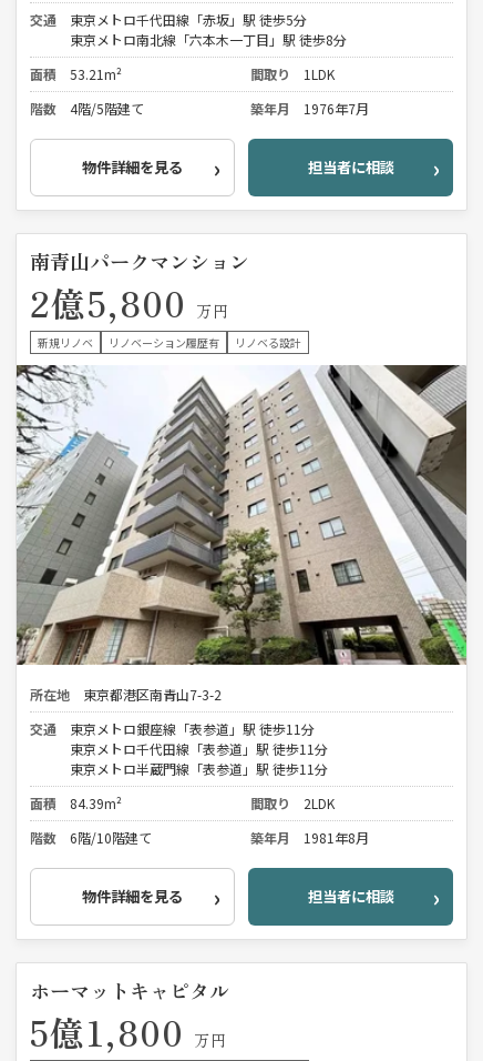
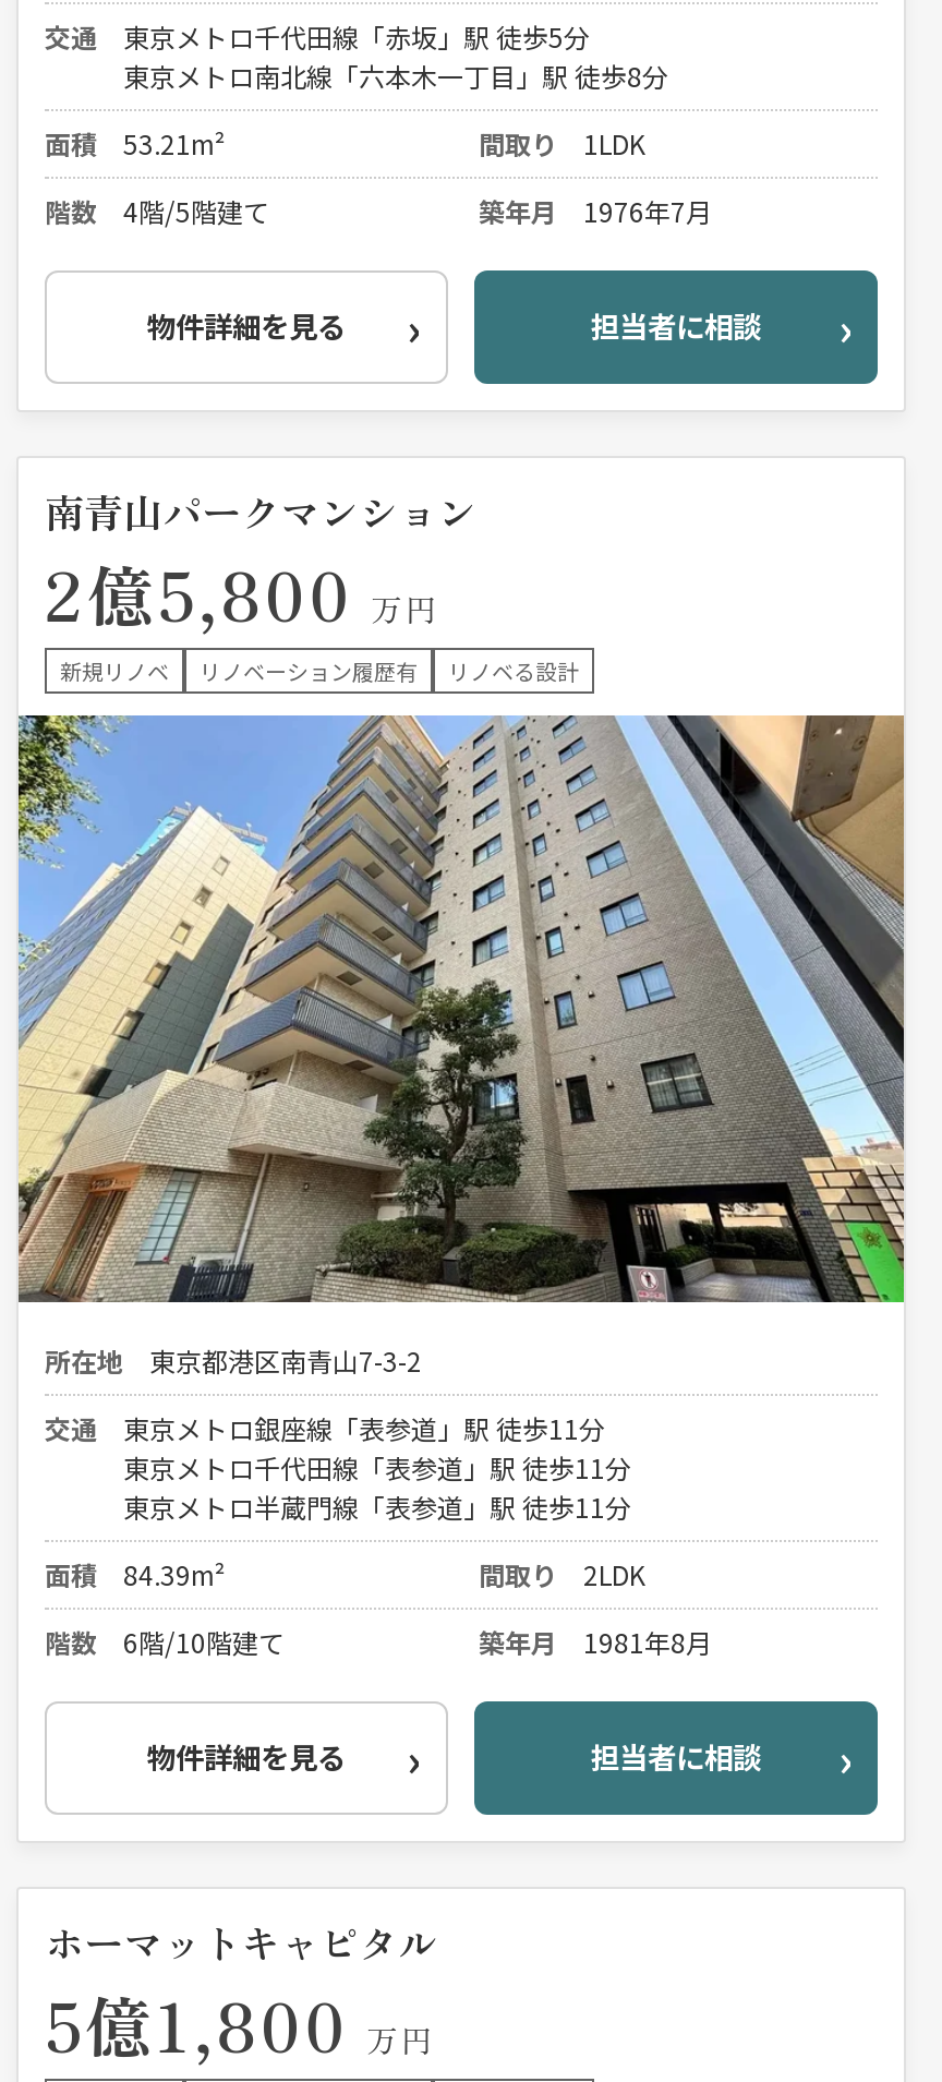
- [image]
+ [image]
